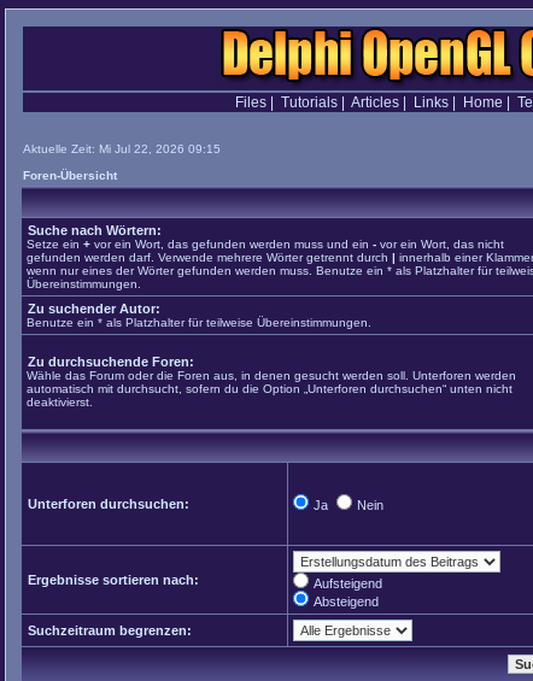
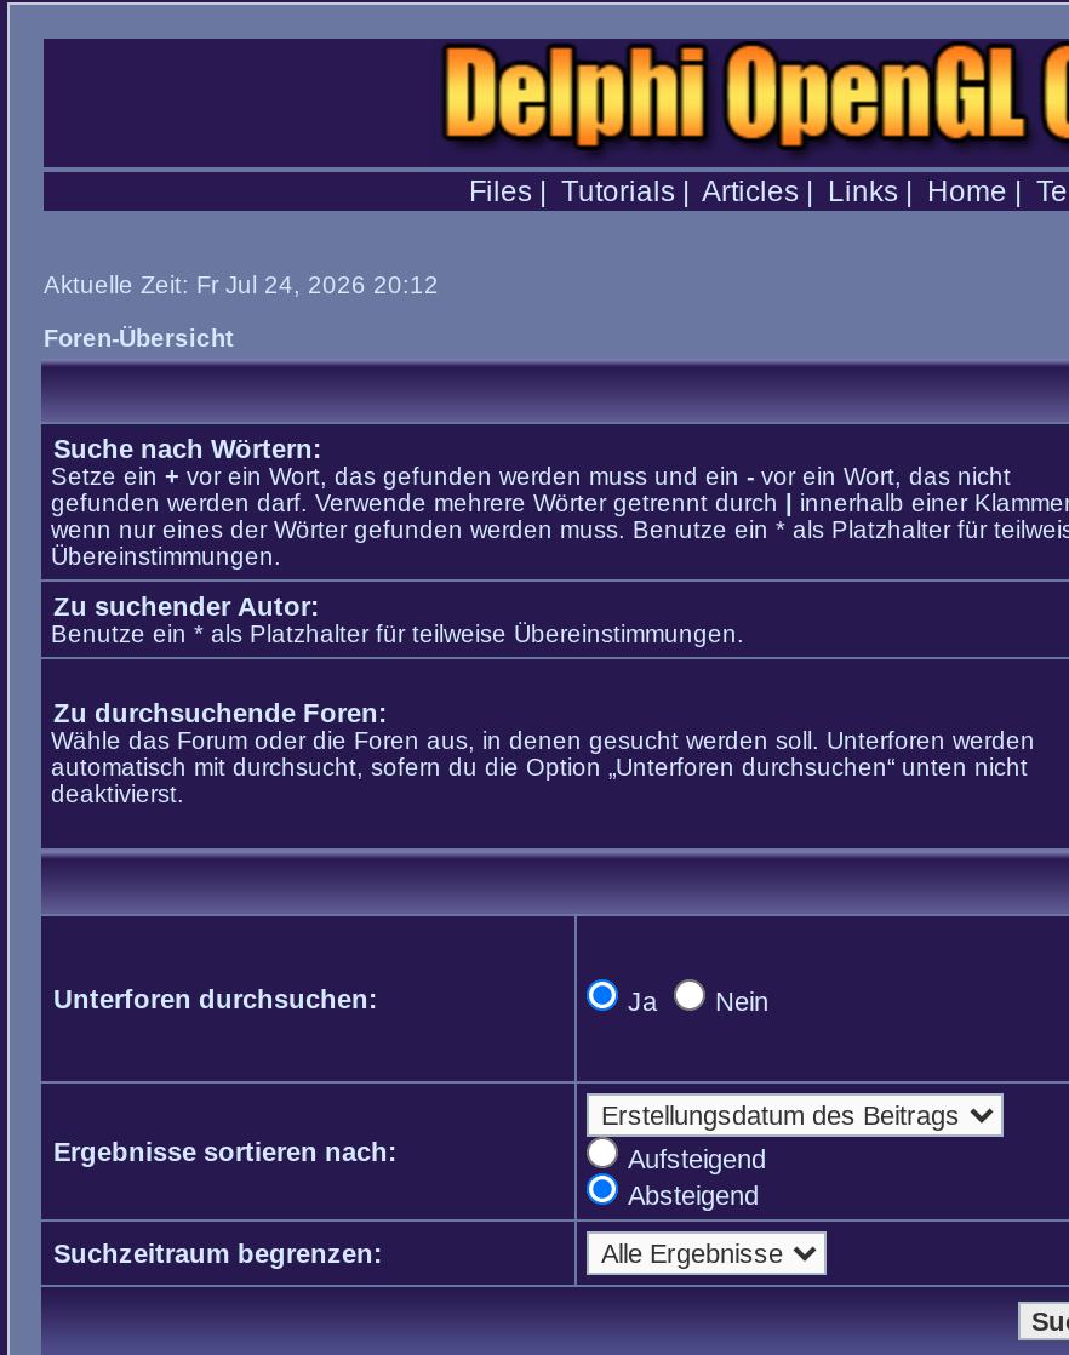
- Aktuelle Zeit: Mi Jul 22, 2026 09:15
+ Aktuelle Zeit: Fr Jul 24, 2026 20:12
